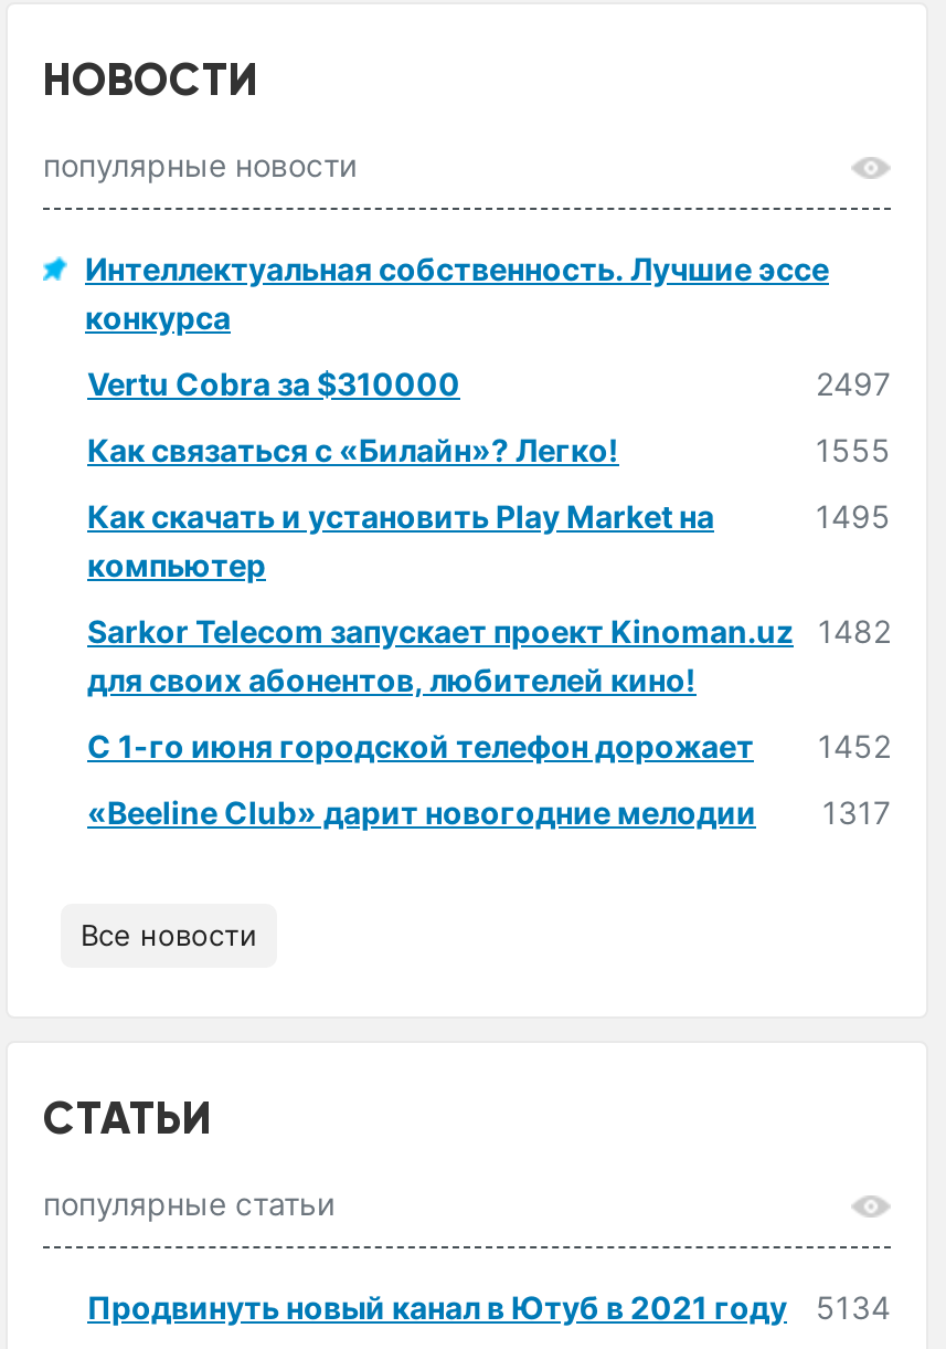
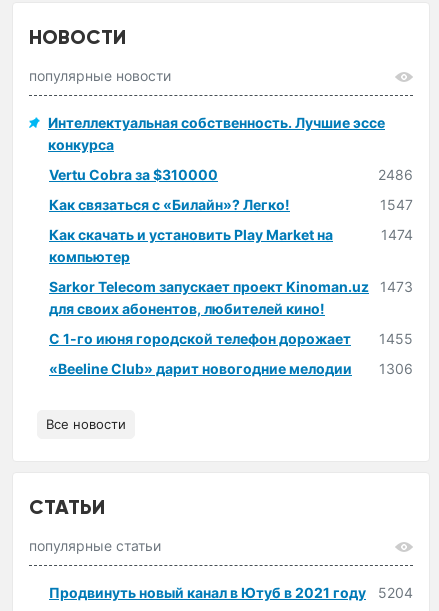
- 2497
+ 2486

- 1555
+ 1547

- 1495
+ 1474

- Sarkor Telecom запускает проект Kinoman.uz 1482
+ Sarkor Telecom запускает проект Kinoman.uz 1473

- С 1-го июня городской телефон дорожает 1452
+ С 1-го июня городской телефон дорожает 1455

- «Beeline Club» дарит новогодние мелодии 1317
+ «Beeline Club» дарит новогодние мелодии 1306

- Продвинуть новый канал в Ютуб в 2021 году 5134
+ Продвинуть новый канал в Ютуб в 2021 году 5204
